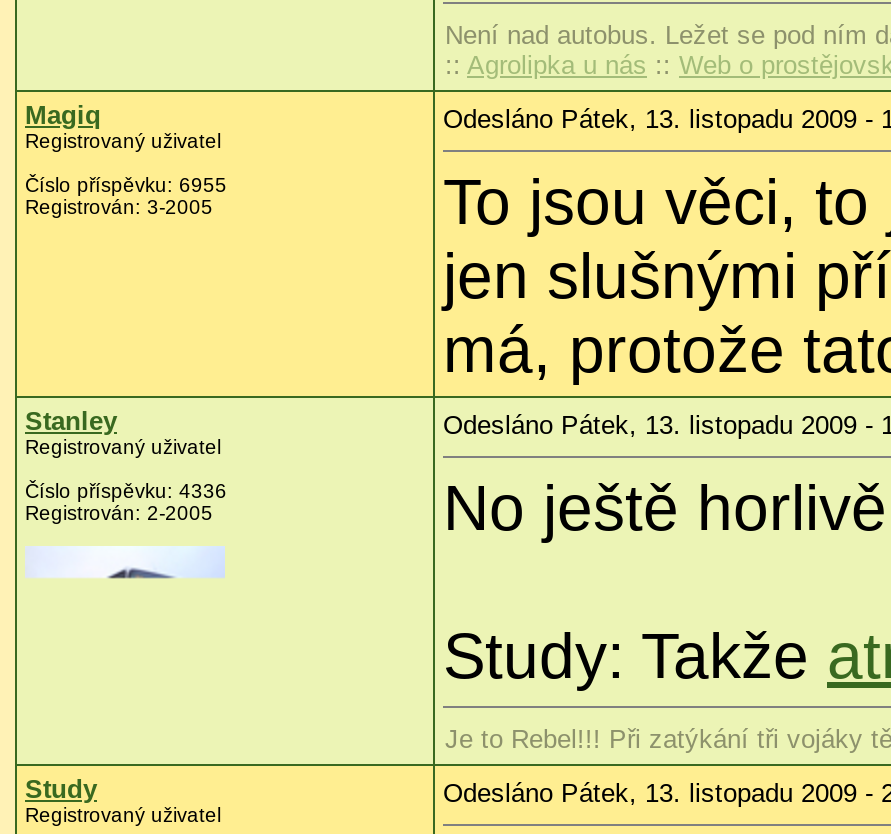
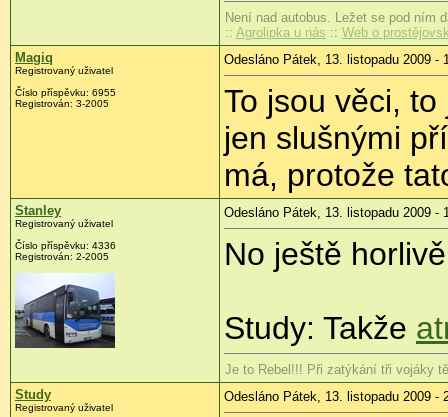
+ [image]
